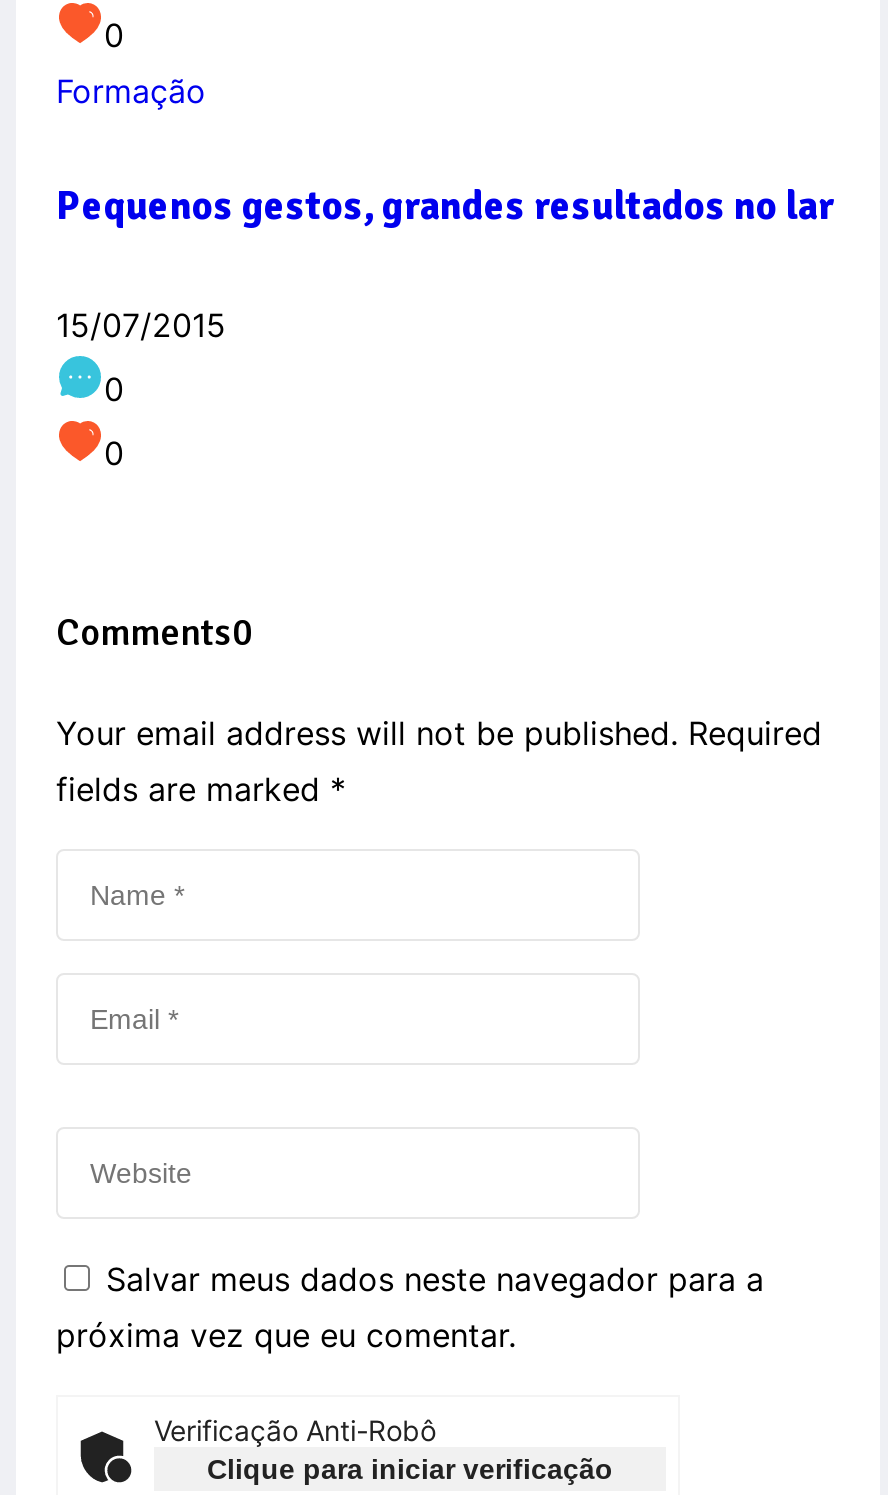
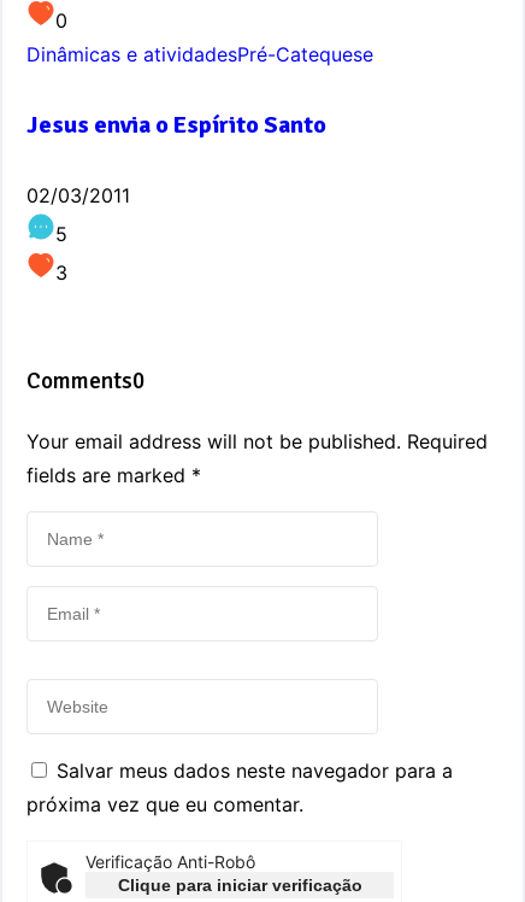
- Formação
+ Dinâmicas e atividadesPré-Catequese

- Pequenos gestos, grandes resultados no lar
+ Jesus envia o Espírito Santo

- 15/07/2015
+ 02/03/2011

- 0
+ 5

- 0
+ 3
